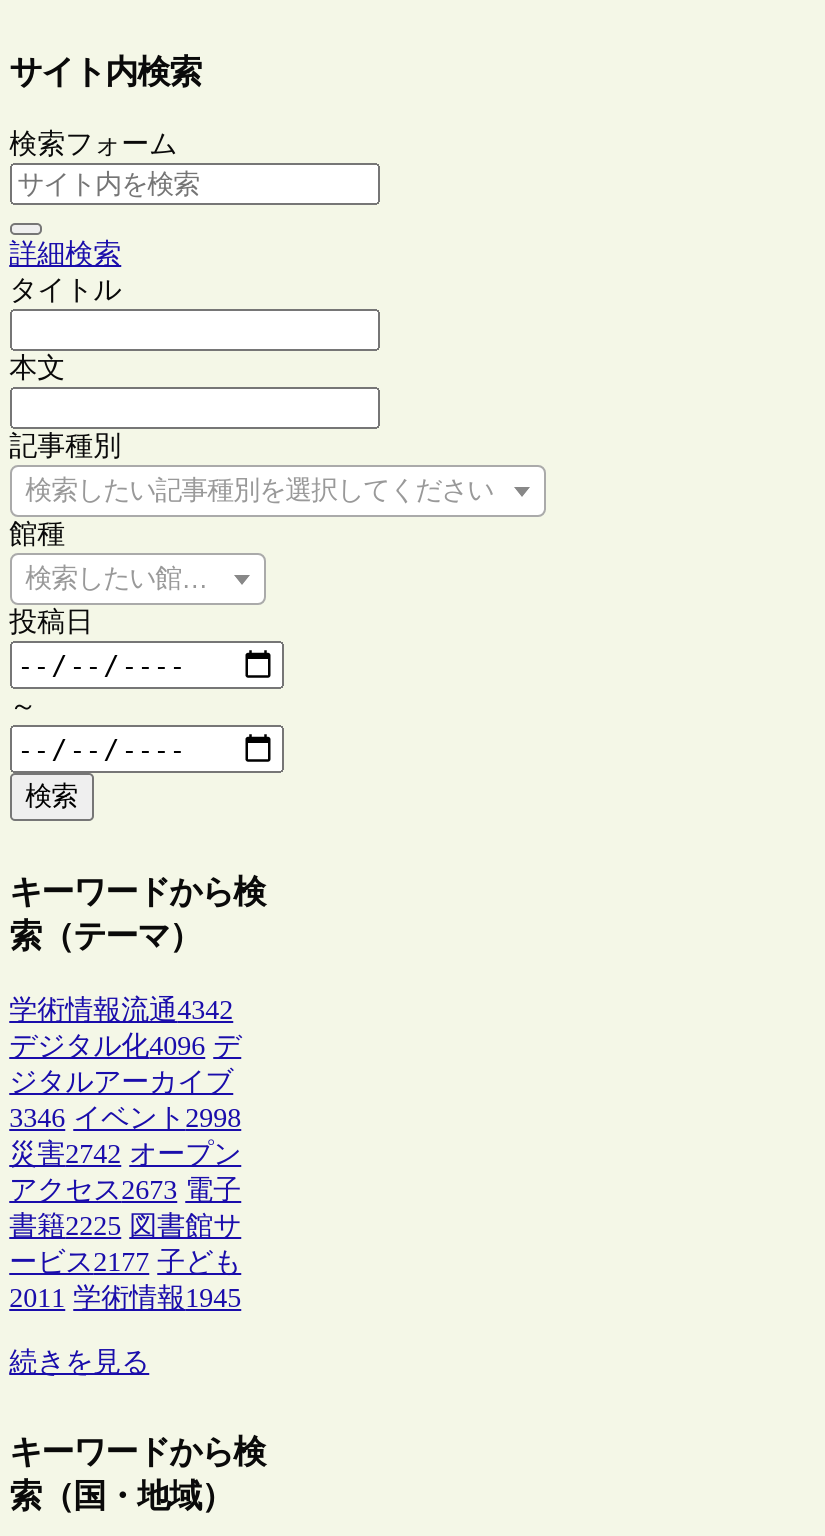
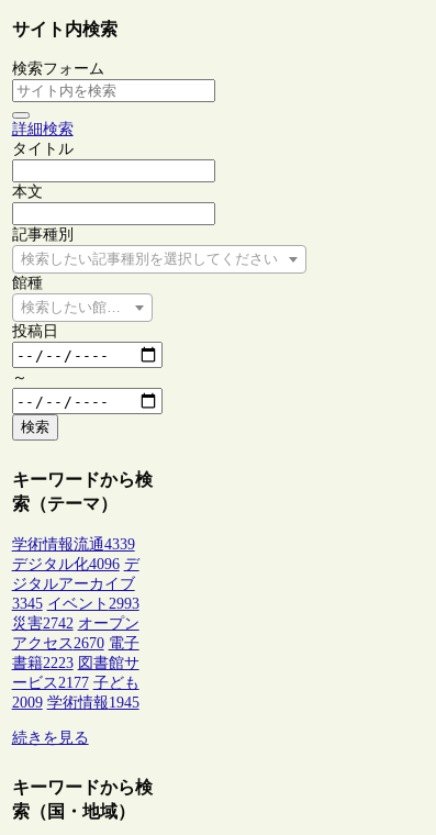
- 学術情報流通4342
+ 学術情報流通4339

- 3346 イベント2998
+ 3345 イベント2993

- アクセス2673 電子
+ アクセス2670 電子

- 書籍2225 図書館サ
+ 書籍2223 図書館サ

- 2011 学術情報1945
+ 2009 学術情報1945
